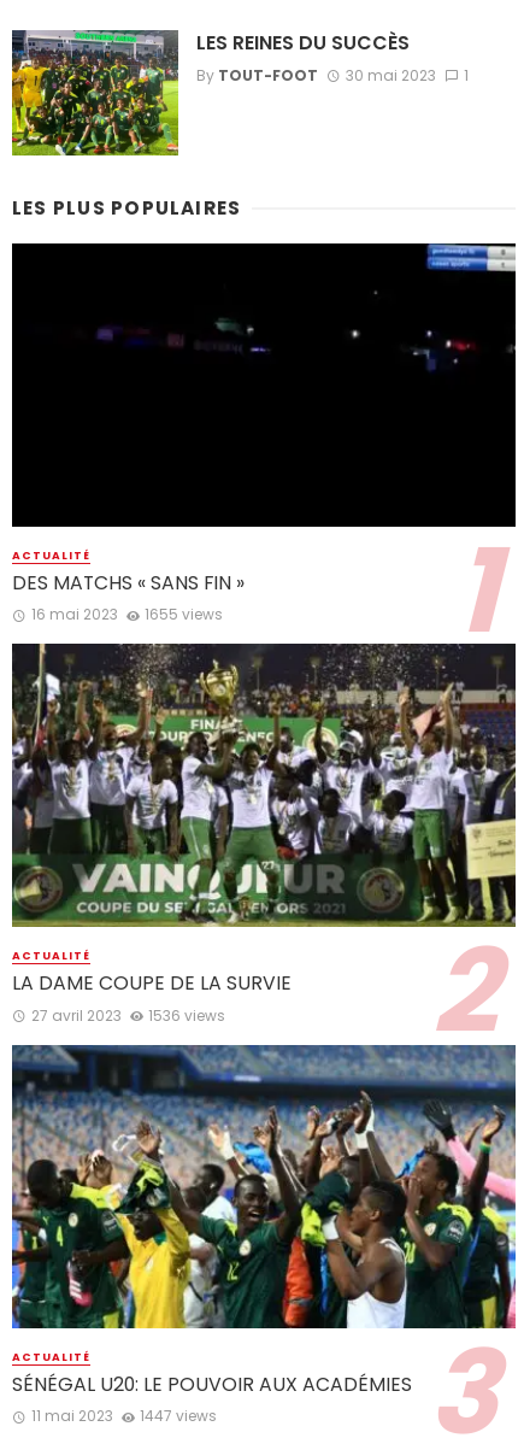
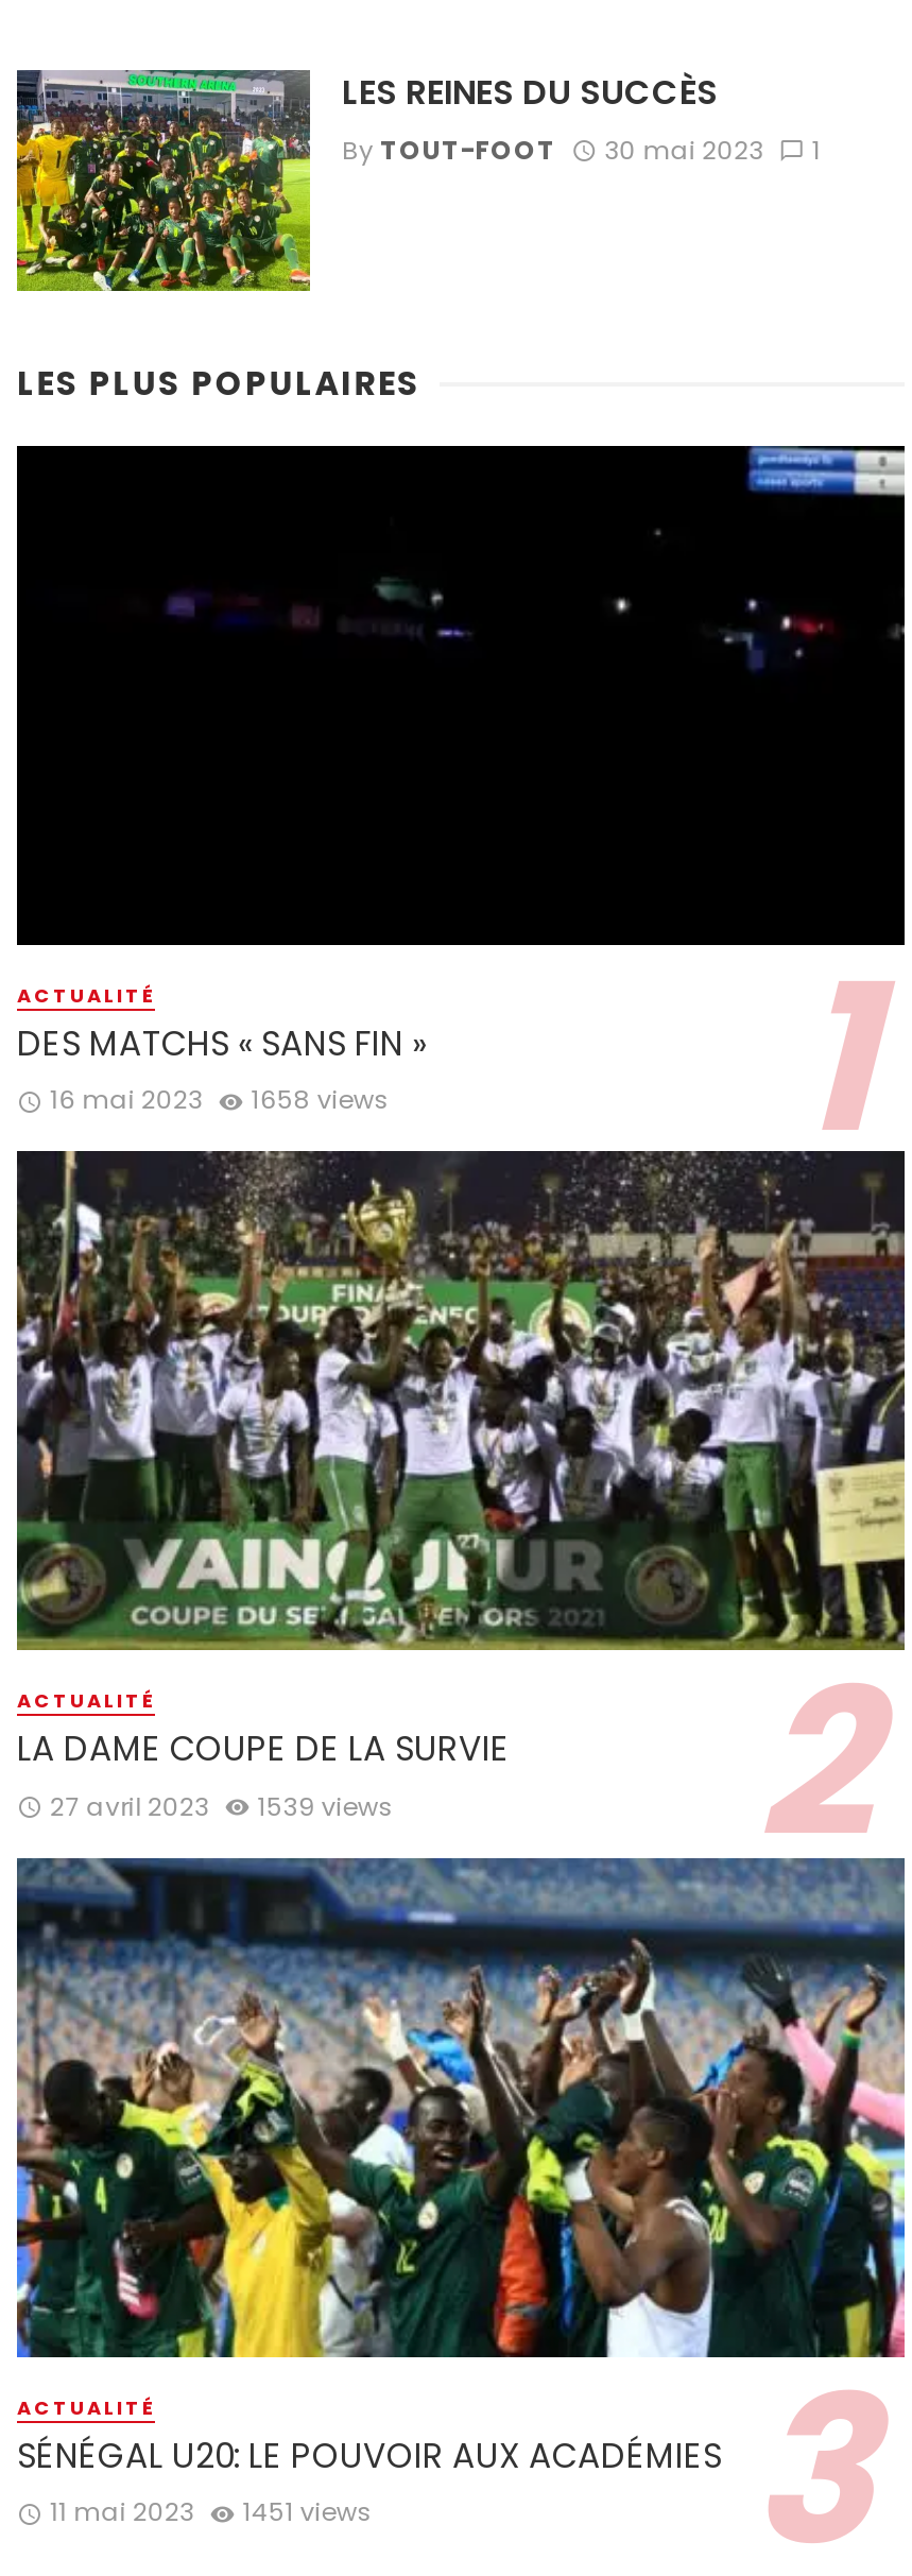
- 16 mai 2023 1655 views
+ 16 mai 2023 1658 views

- 27 avril 2023 1536 views
+ 27 avril 2023 1539 views

- 11 mai 2023 1447 views
+ 11 mai 2023 1451 views
